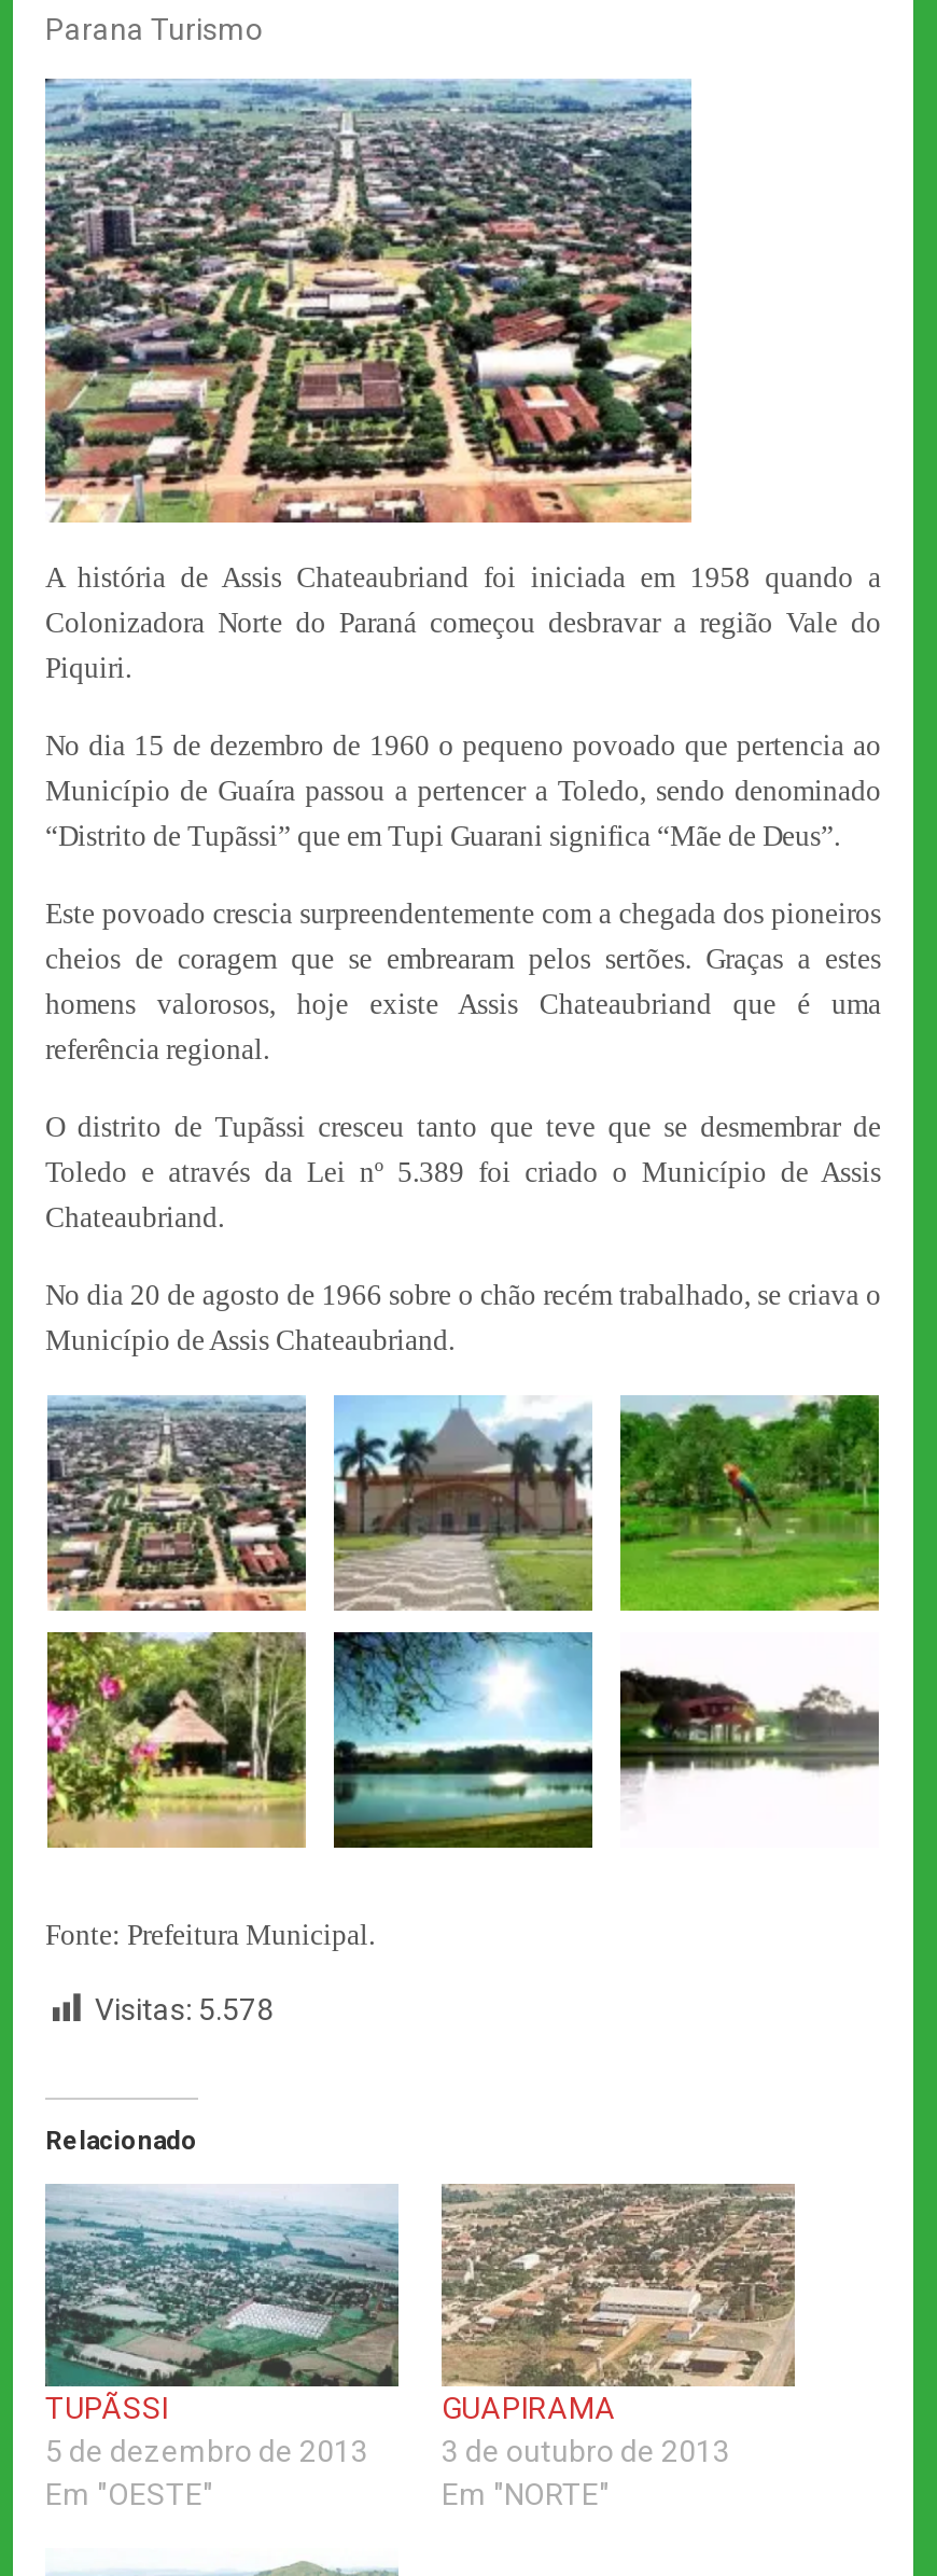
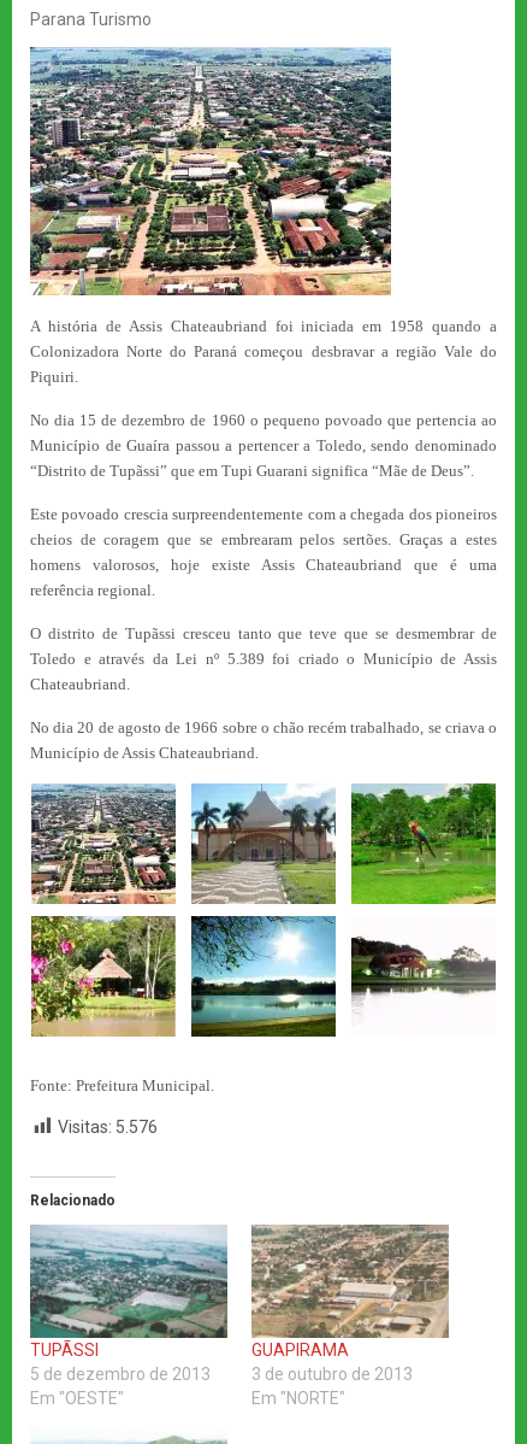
- Visitas: 5.578
+ Visitas: 5.576
